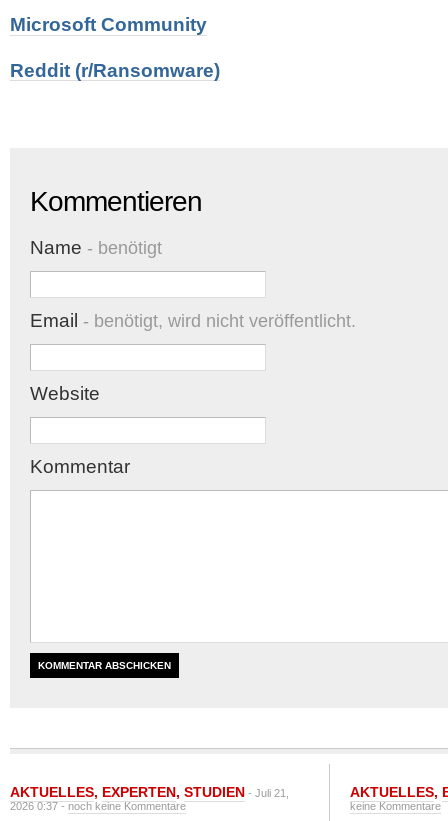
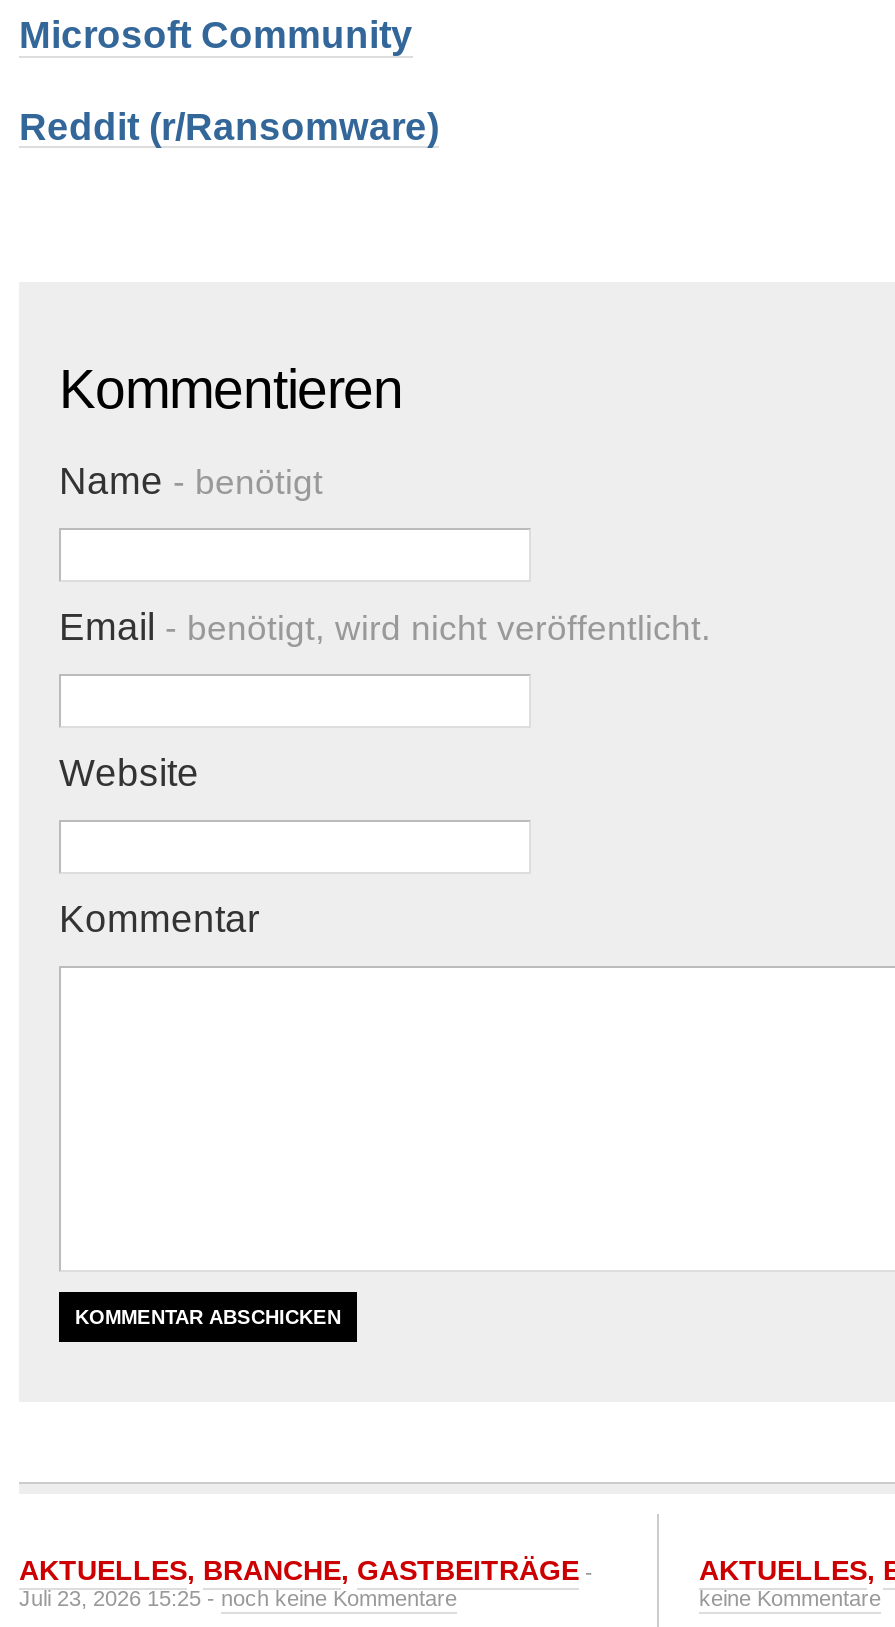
- AKTUELLES, EXPERTEN, STUDIEN - Juli 21,
- 2026 0:37 - noch keine Kommentare
+ AKTUELLES, BRANCHE, GASTBEITRÄGE -
+ Juli 23, 2026 15:25 - noch keine Kommentare
